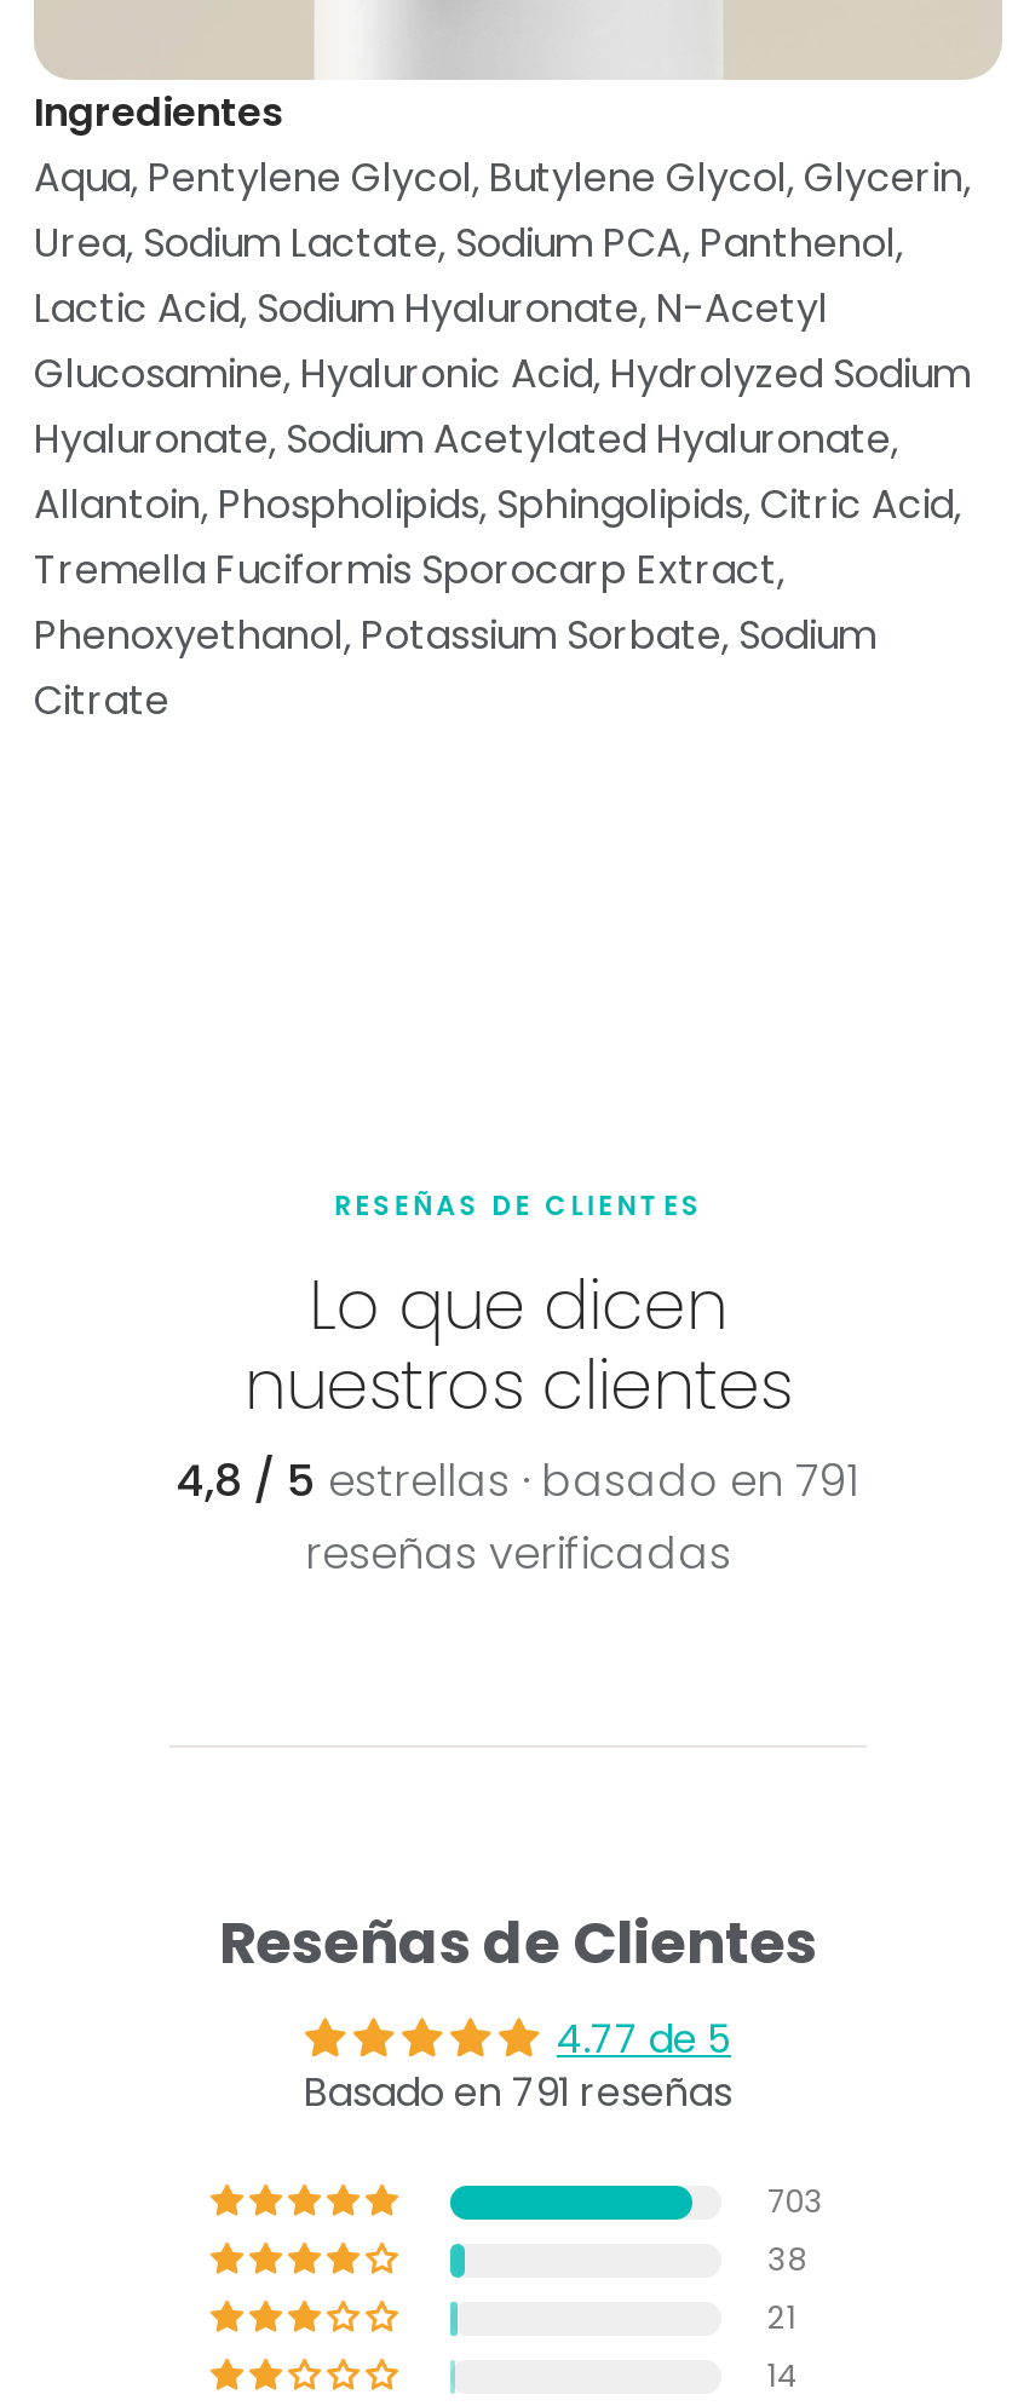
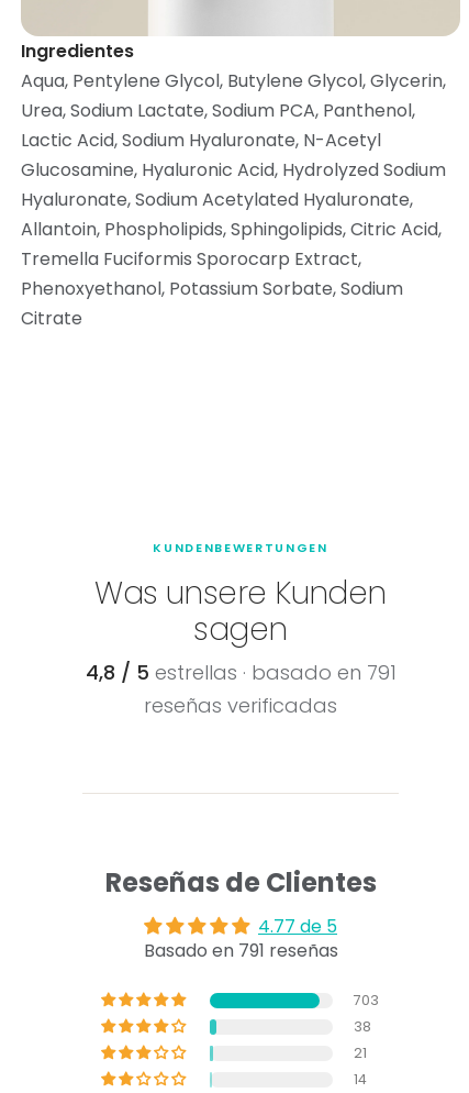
- RESEÑAS DE CLIENTES
- Lo que dicen
- nuestros clientes
+ KUNDENBEWERTUNGEN
+ Was unsere Kunden
+ sagen
